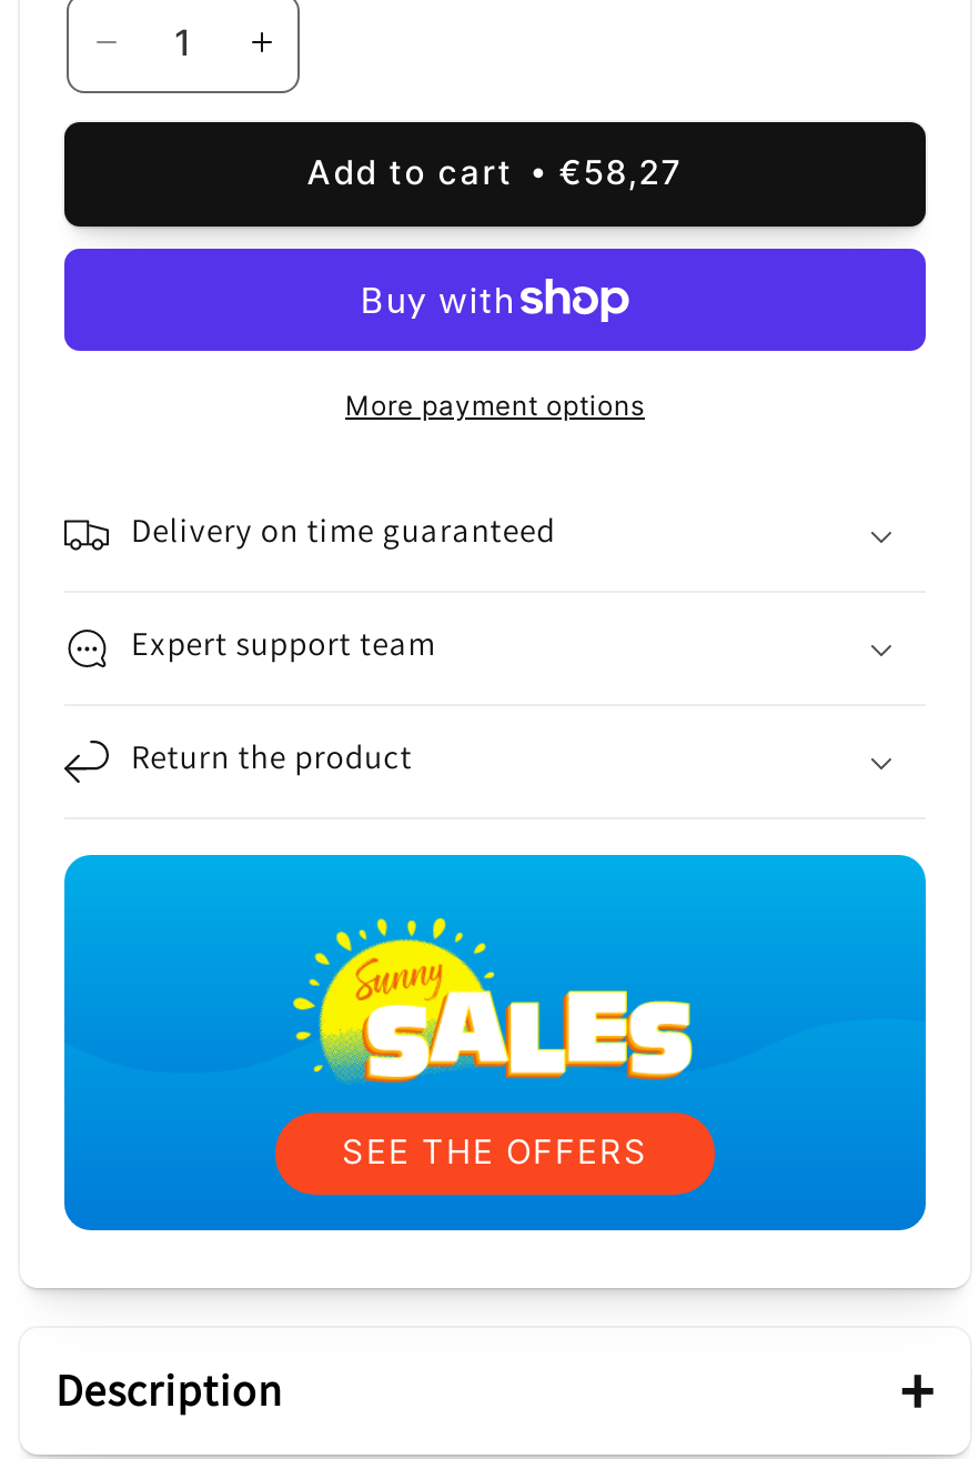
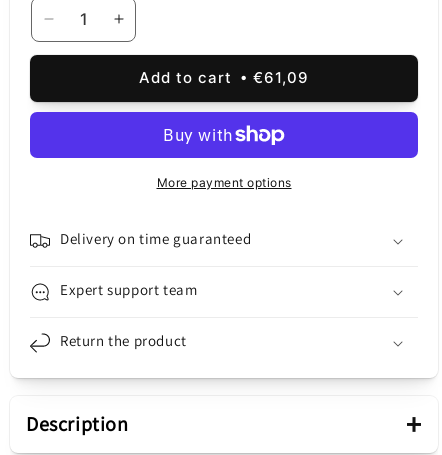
- €58,27
+ €61,09

- [image]
- SEE THE OFFERS
